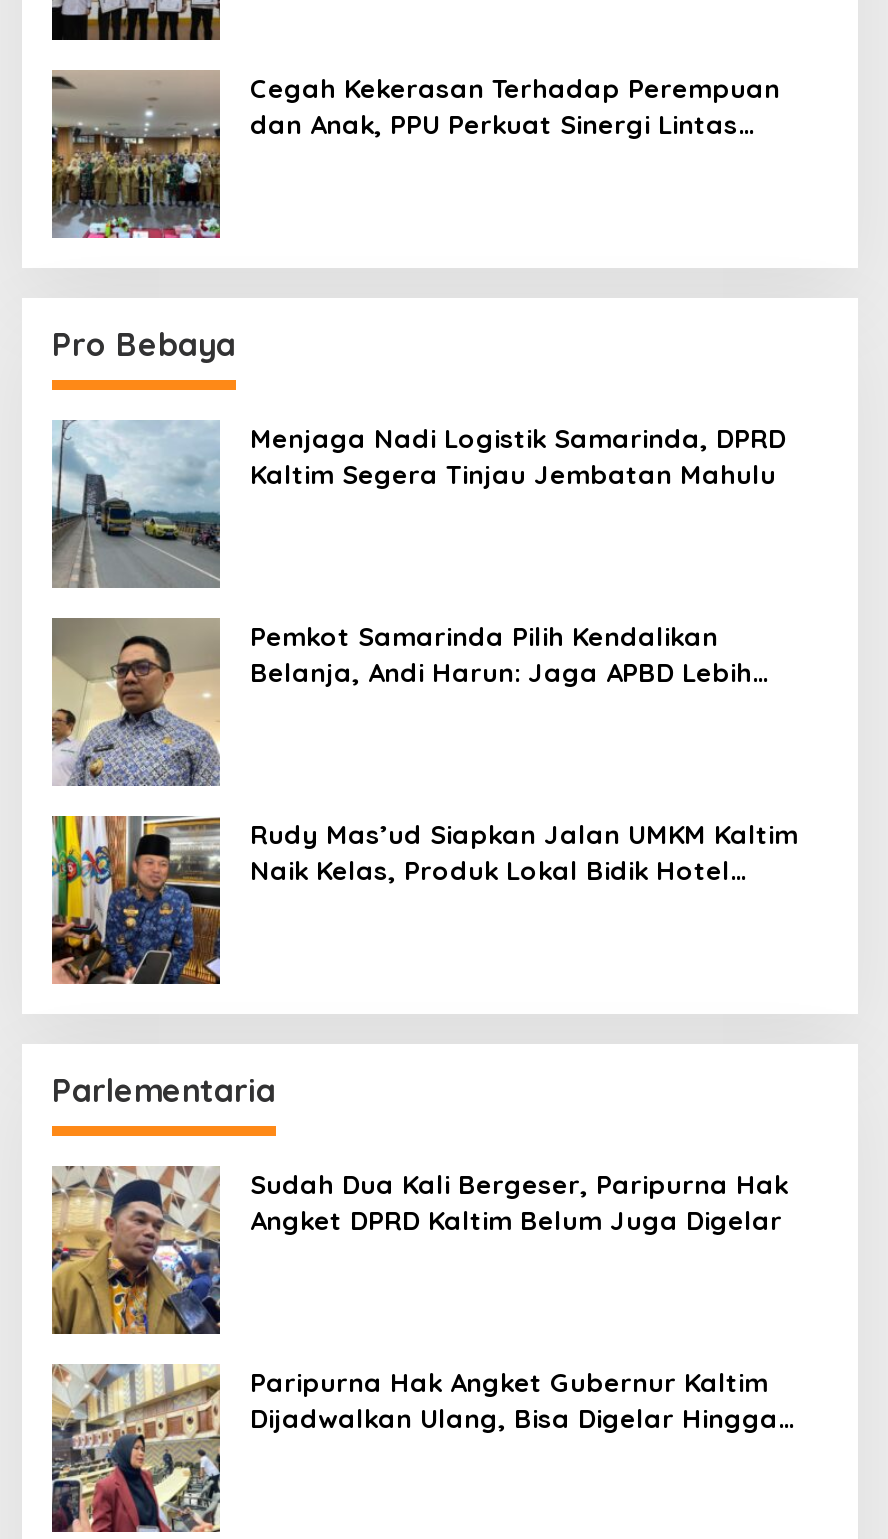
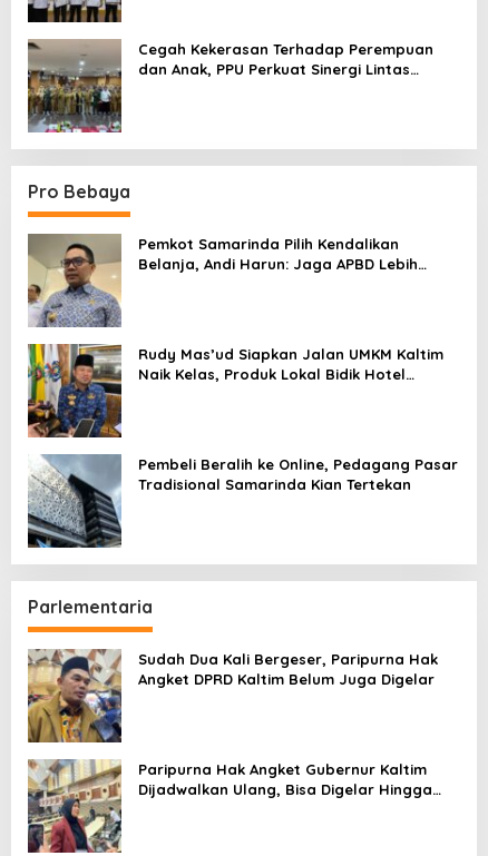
- [image]
- Menjaga Nadi Logistik Samarinda, DPRD
- Kaltim Segera Tinjau Jembatan Mahulu

moved up: [image] | Pemkot Samarinda Pilih Kendalikan | Belanja, Andi Harun: Jaga APBD Lebih | Rudy Mas’ud Siapkan Jalan UMKM Kaltim | Naik Kelas, Produk Lokal Bidik Hotel

moved up: [image]

+ [image]
+ Pembeli Beralih ke Online, Pedagang Pasar
+ Tradisional Samarinda Kian Tertekan
